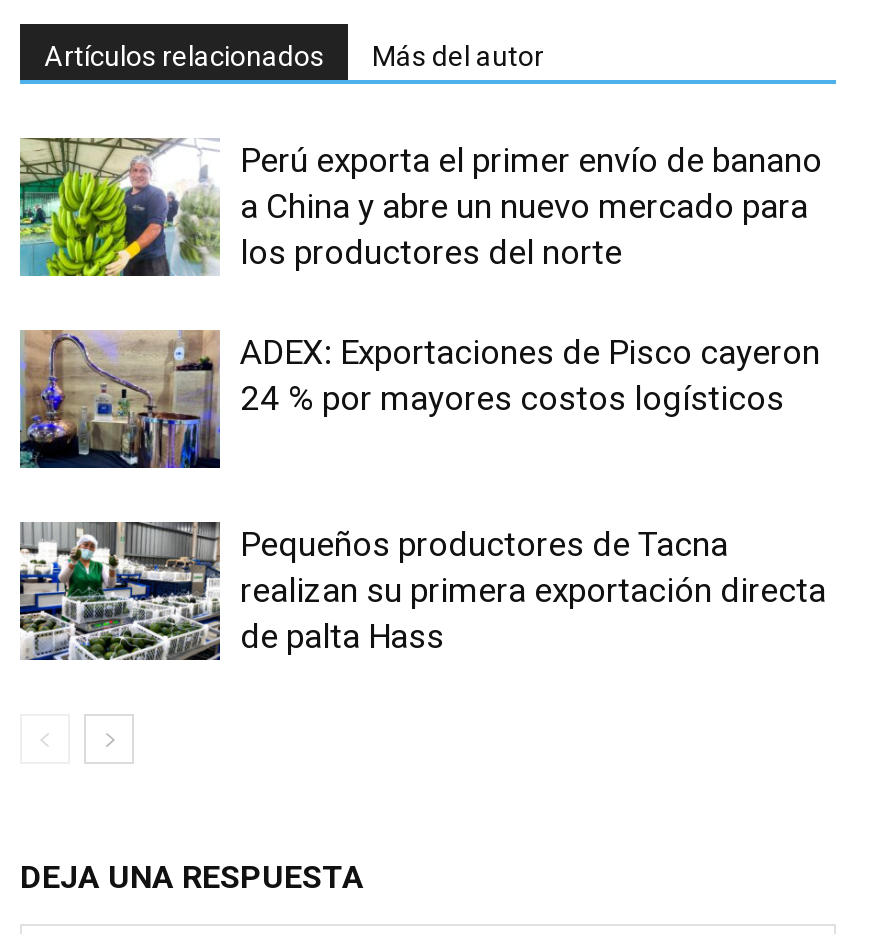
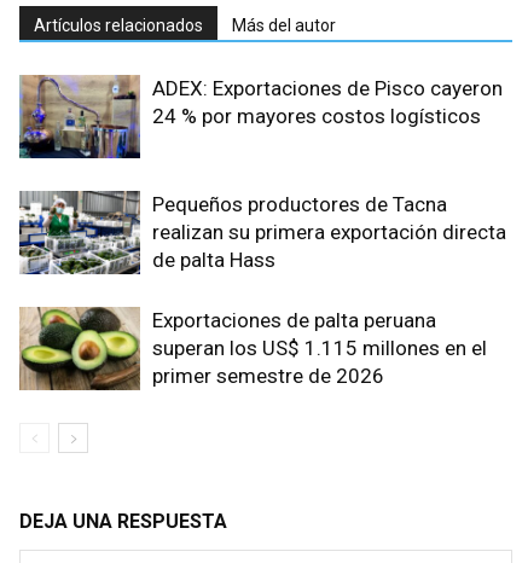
- [image]
- Perú exporta el primer envío de banano
- a China y abre un nuevo mercado para
- los productores del norte

moved up: [image] | ADEX: Exportaciones de Pisco cayeron | 24 % por mayores costos logísticos | Pequeños productores de Tacna | realizan su primera exportación directa | de palta Hass

+ [image]
+ Exportaciones de palta peruana
+ superan los US$ 1.115 millones en el
+ primer semestre de 2026
